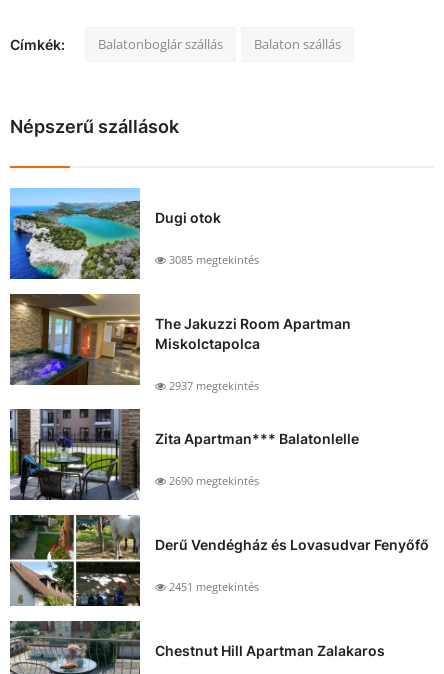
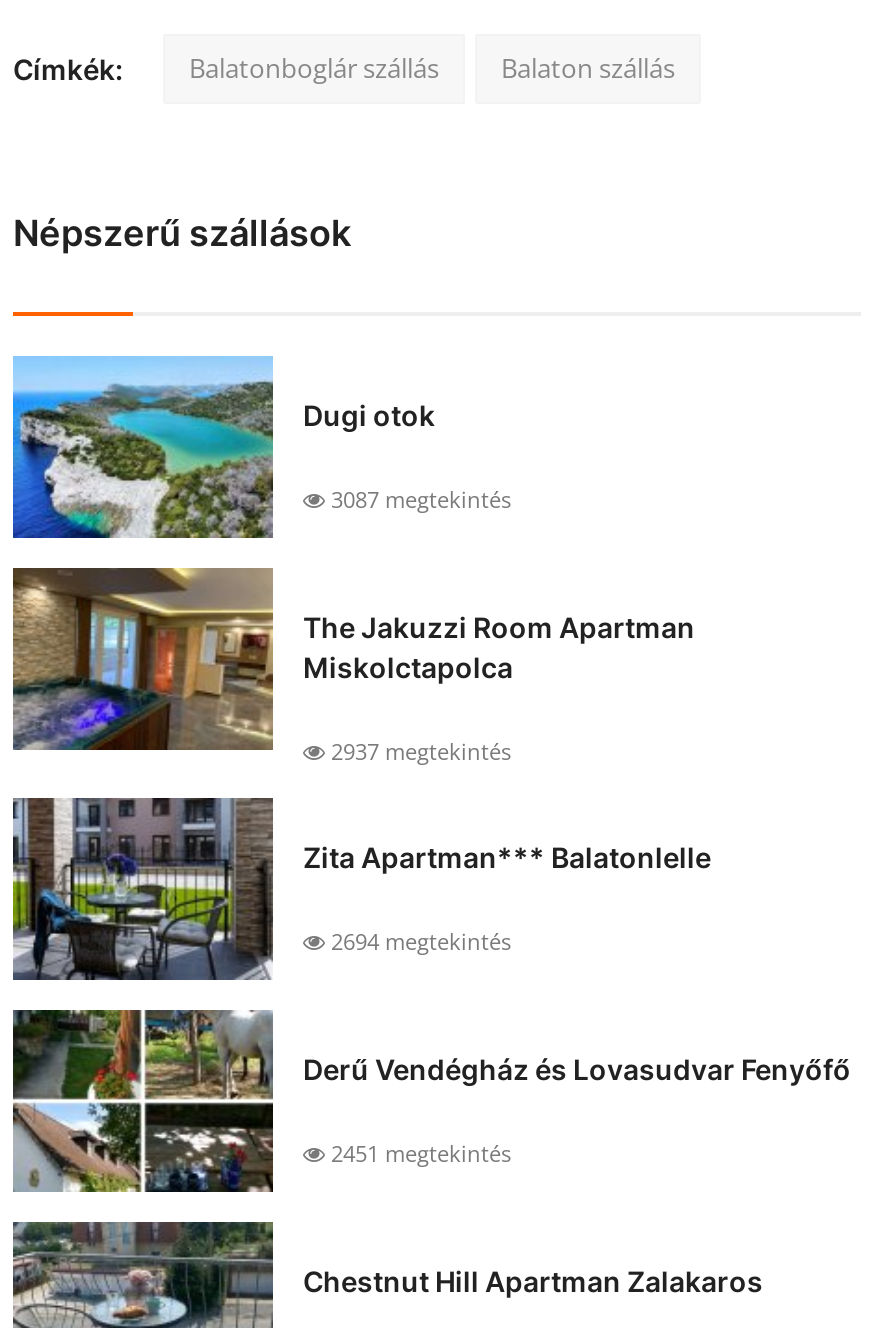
- 3085 megtekintés
+ 3087 megtekintés

- 2690 megtekintés
+ 2694 megtekintés
